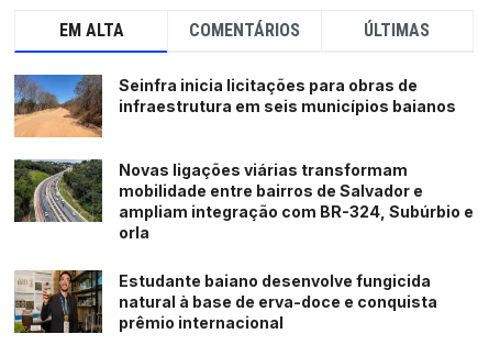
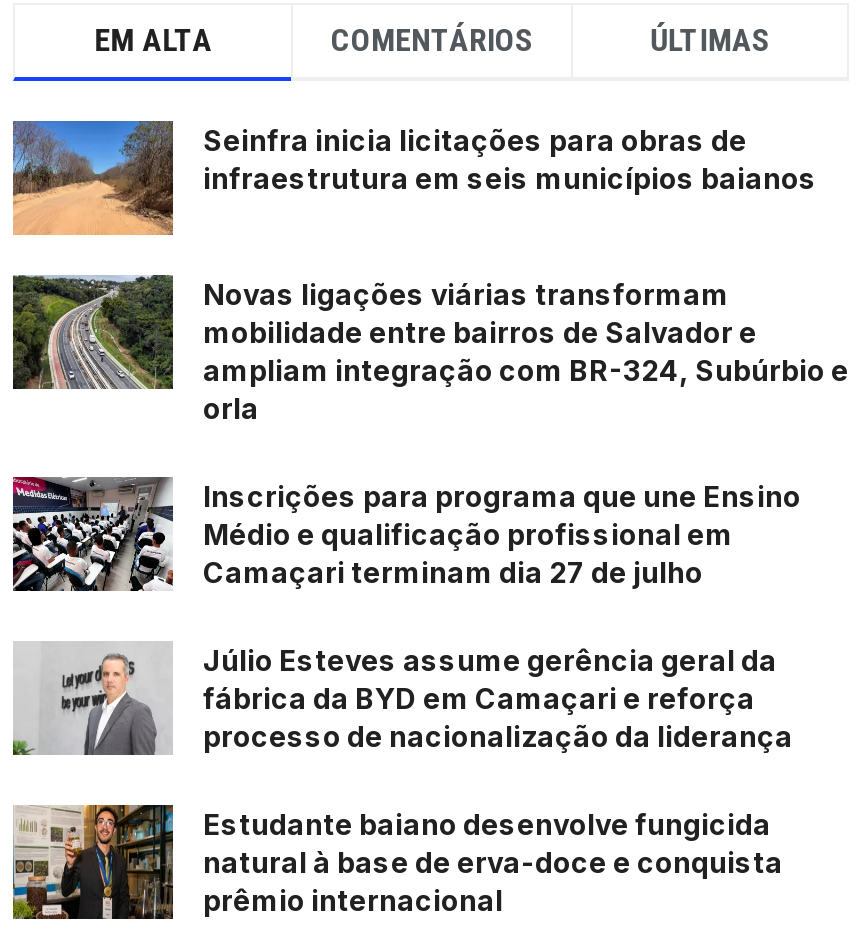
+ [image]
+ Inscrições para programa que une Ensino
+ Médio e qualificação profissional em
+ Camaçari terminam dia 27 de julho
+ Júlio Esteves assume gerência geral da
+ fábrica da BYD em Camaçari e reforça
+ processo de nacionalização da liderança

+ [image]
